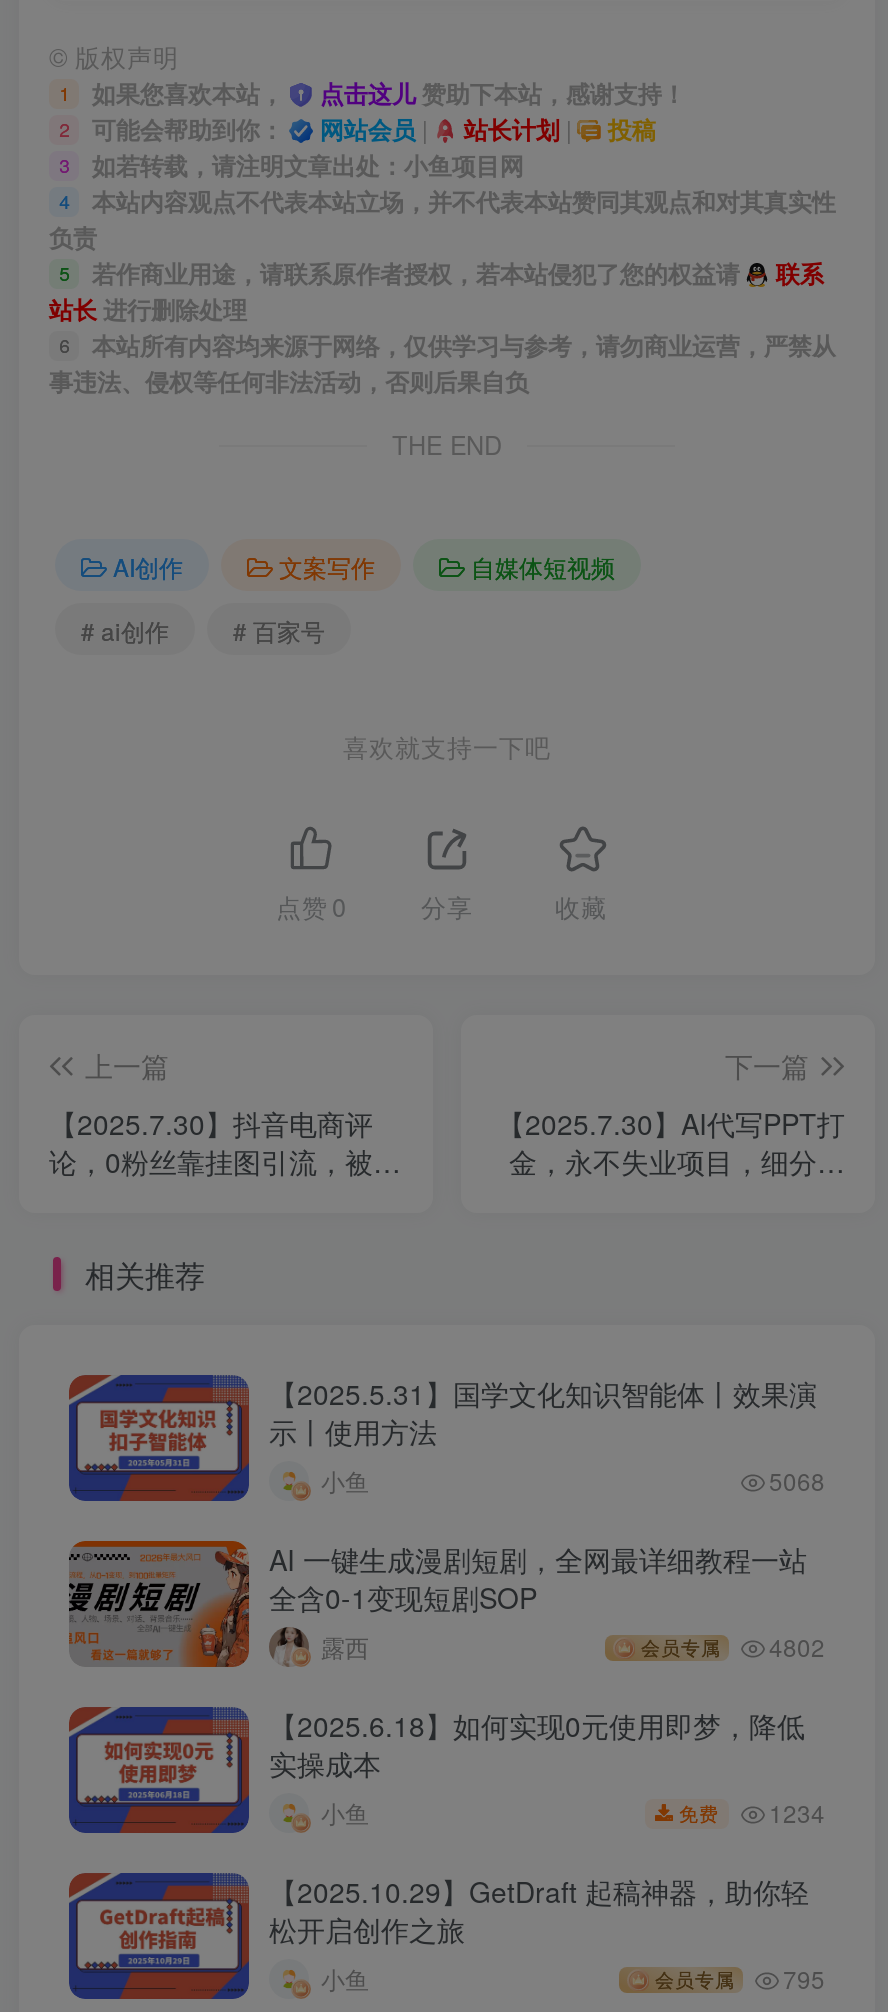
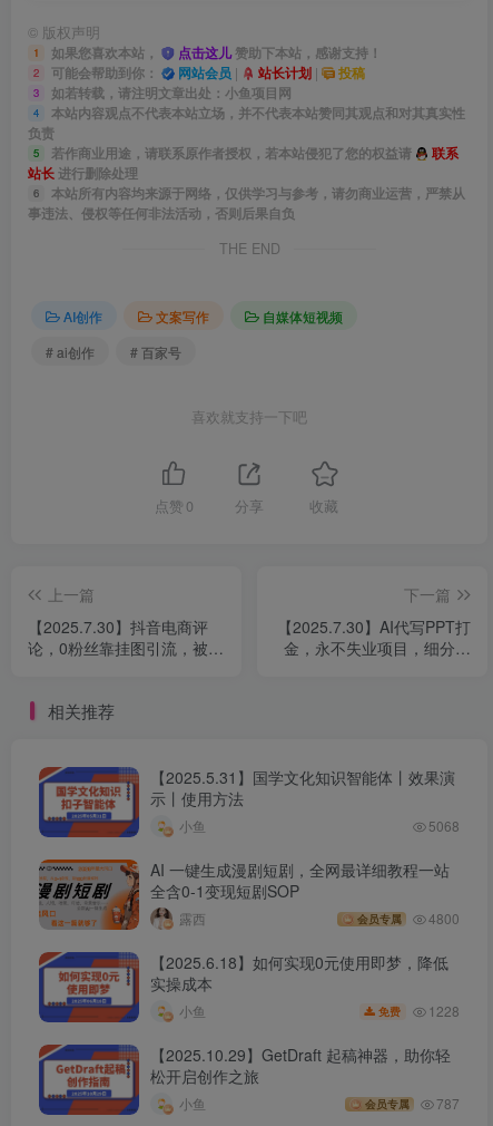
- 会员专属 4802
+ 会员专属 4800

- 免费 1234
+ 免费 1228

- 会员专属 795
+ 会员专属 787
